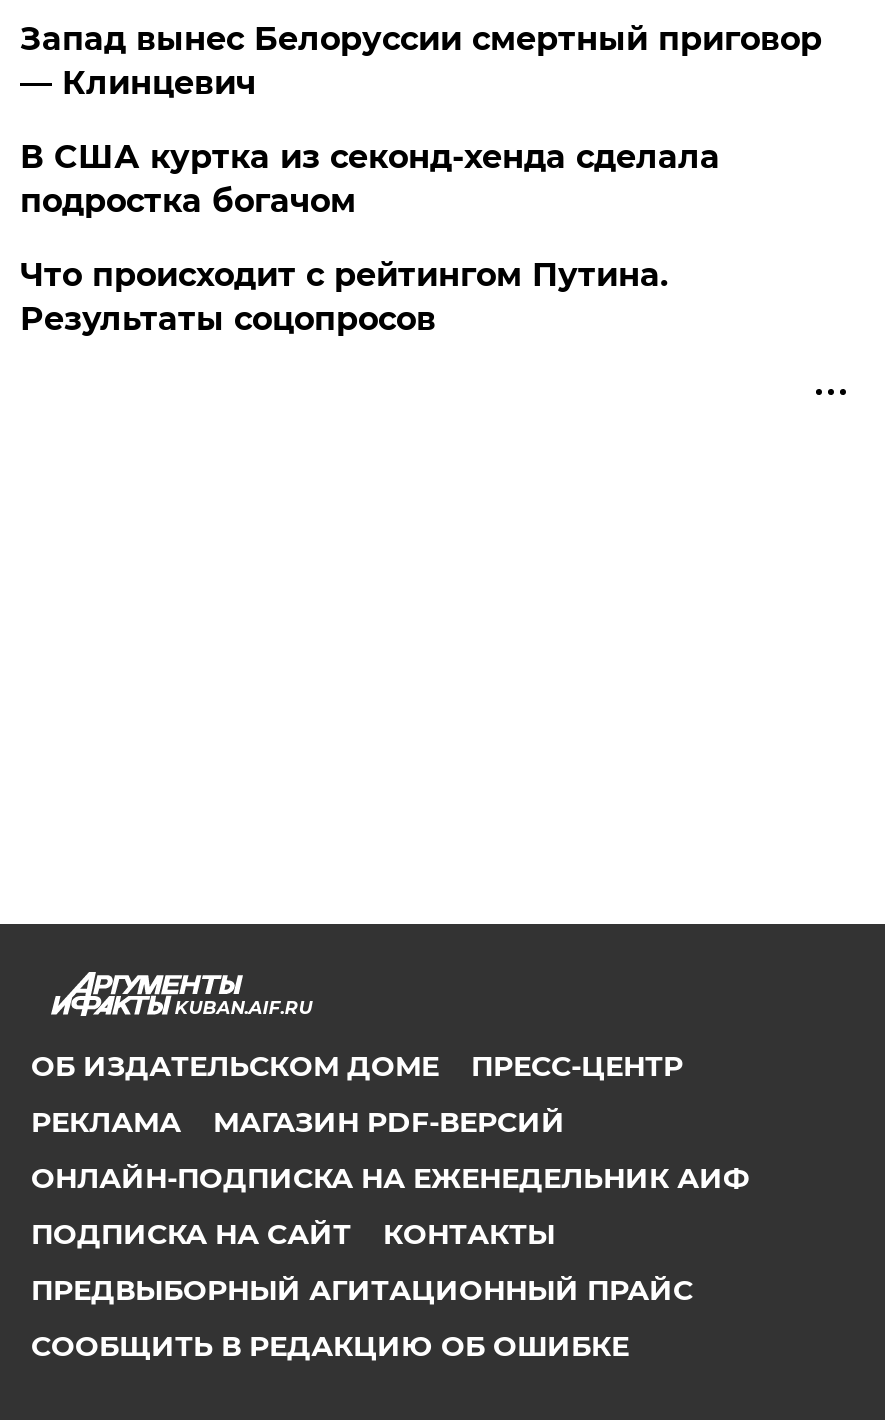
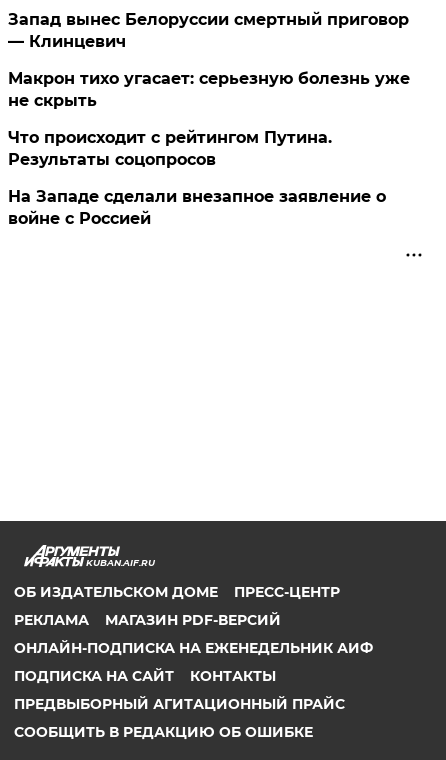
- В США куртка из секонд-хенда сделала
- подростка богачом
+ Макрон тихо угасает: серьезную болезнь уже
+ не скрыть

+ На Западе сделали внезапное заявление о
+ войне с Россией
